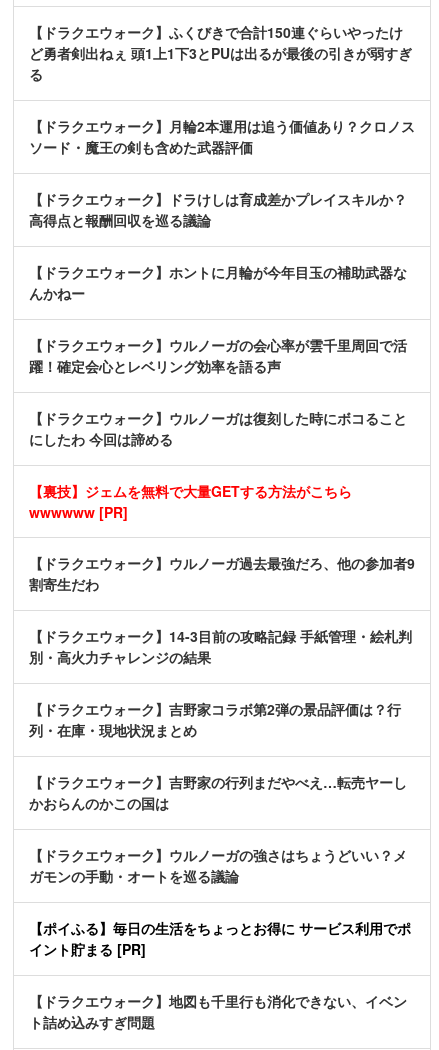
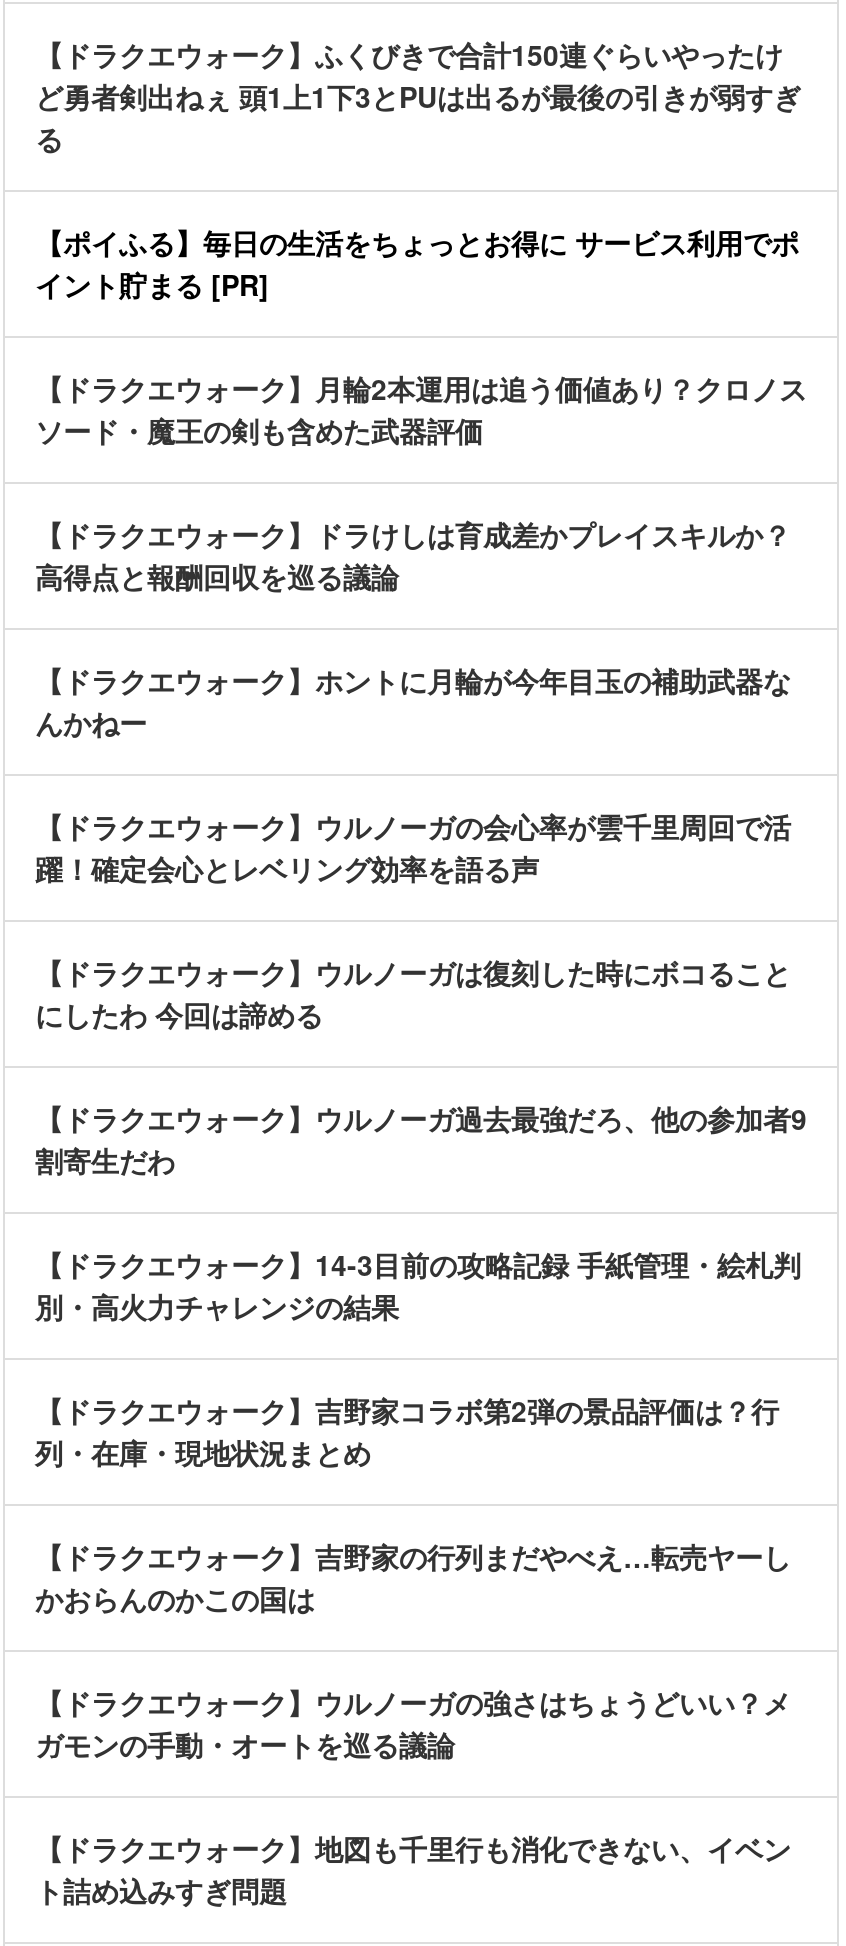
moved down: 【ドラクエウォーク】月輪2本運用は追う価値あり？クロノス | ソード・魔王の剣も含めた武器評価 | 【ドラクエウォーク】ドラけしは育成差かプレイスキルか？ | ... | 【ドラクエウォーク】ウルノーガは復刻した時にボコること | にしたわ 今回は諦める

- 【裏技】ジェムを無料で大量GETする方法がこちら
- wwwwww [PR]

moved up: 【ポイふる】毎日の生活をちょっとお得に サービス利用でポ | イント貯まる [PR]
